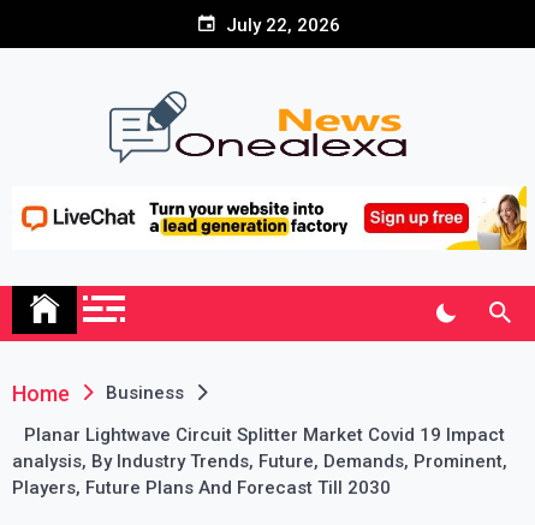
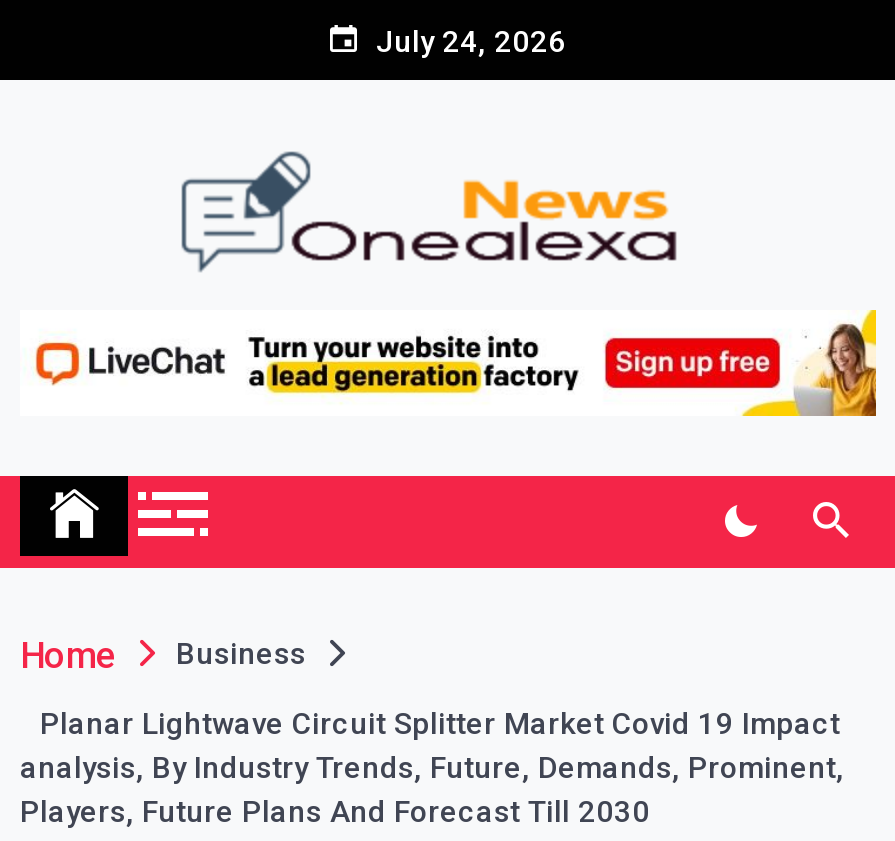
- July 22, 2026
+ July 24, 2026
